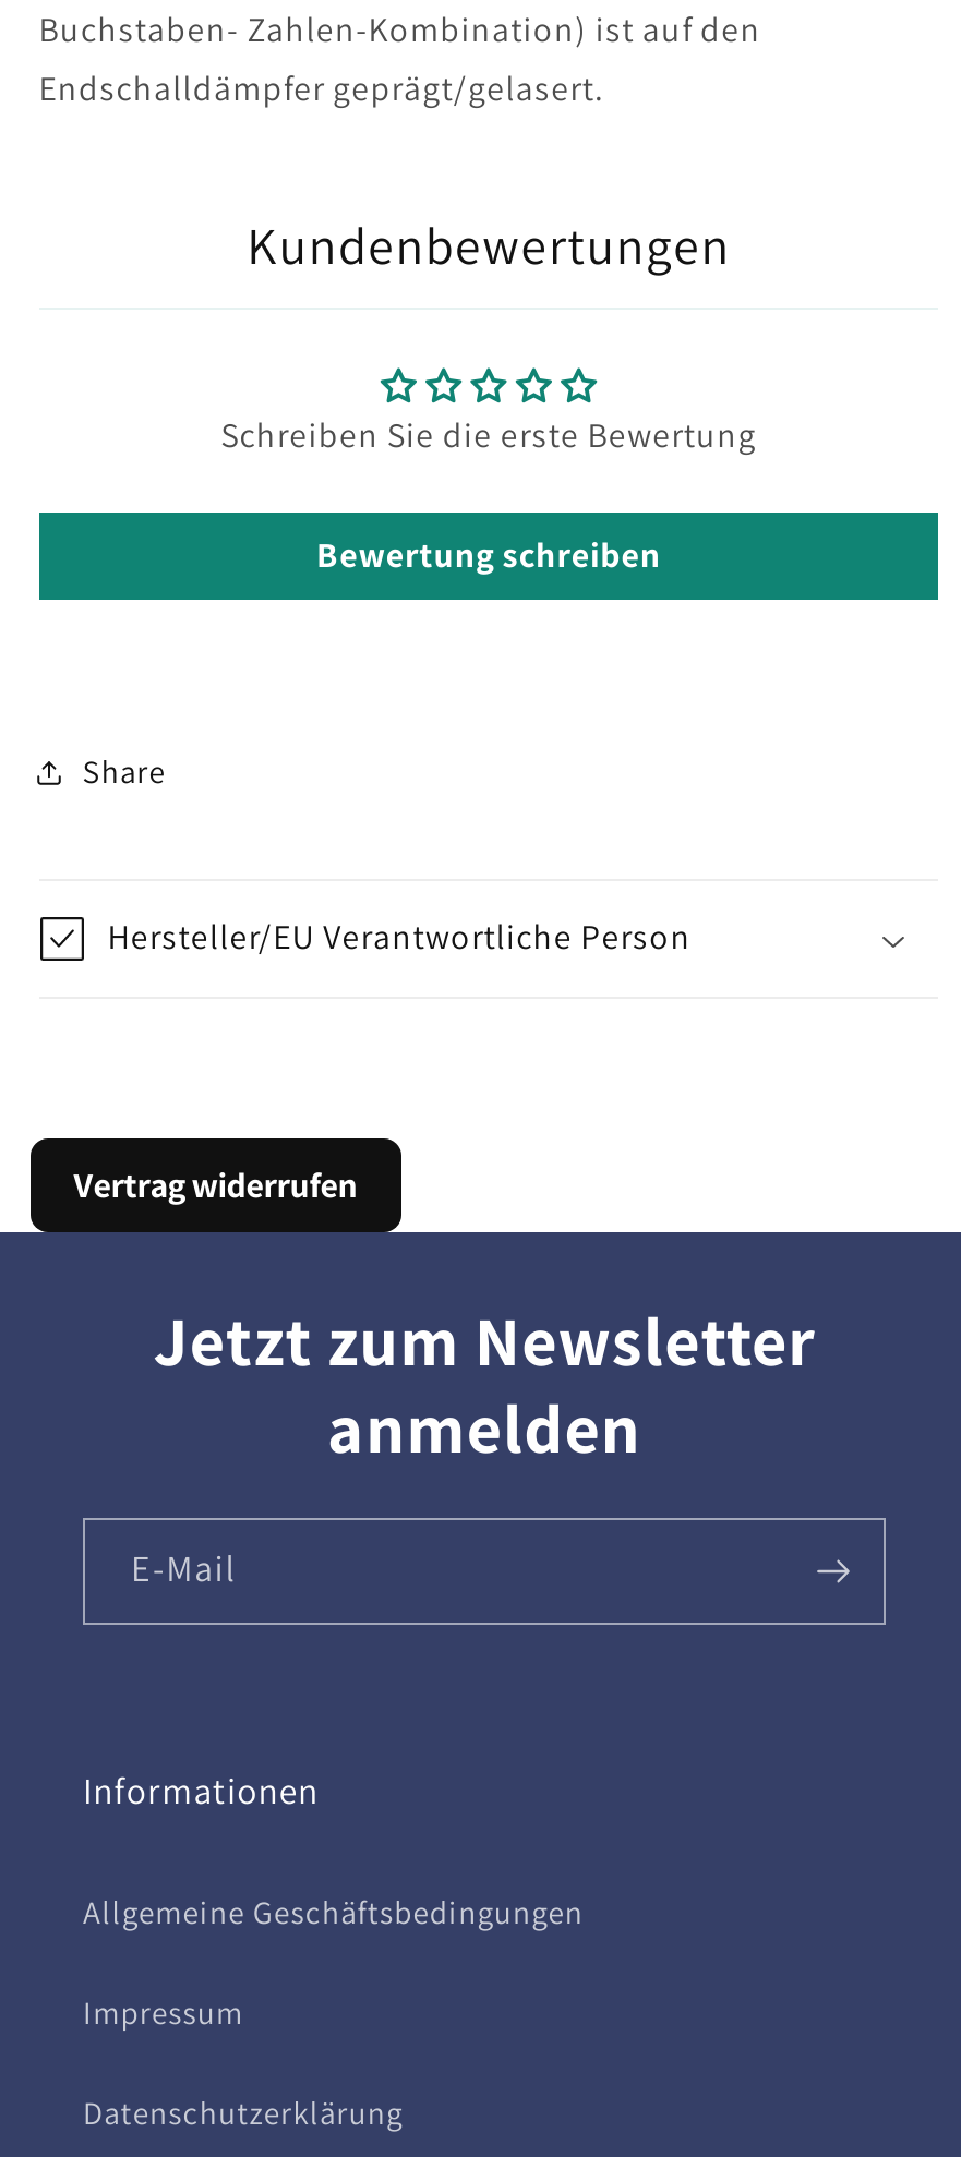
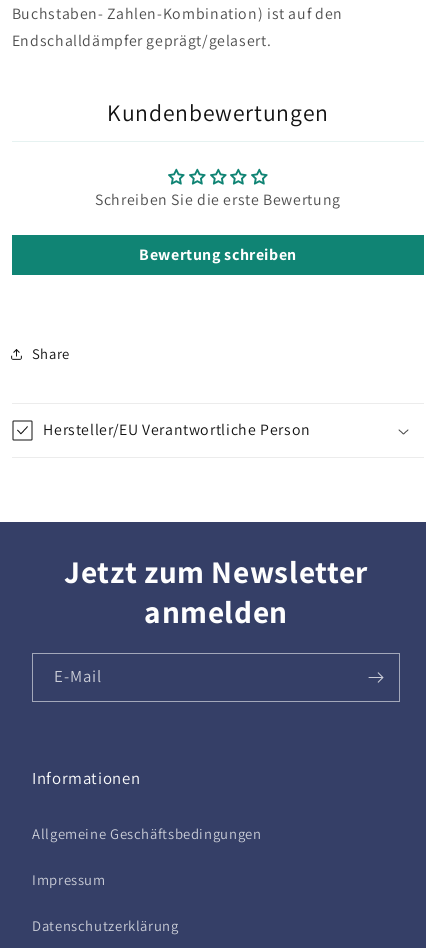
- Vertrag widerrufen
